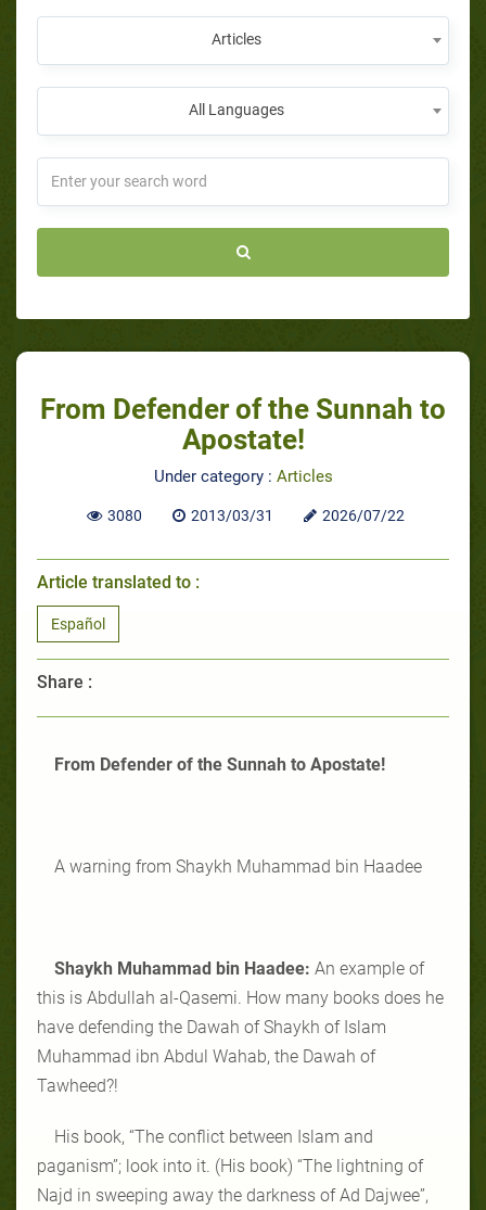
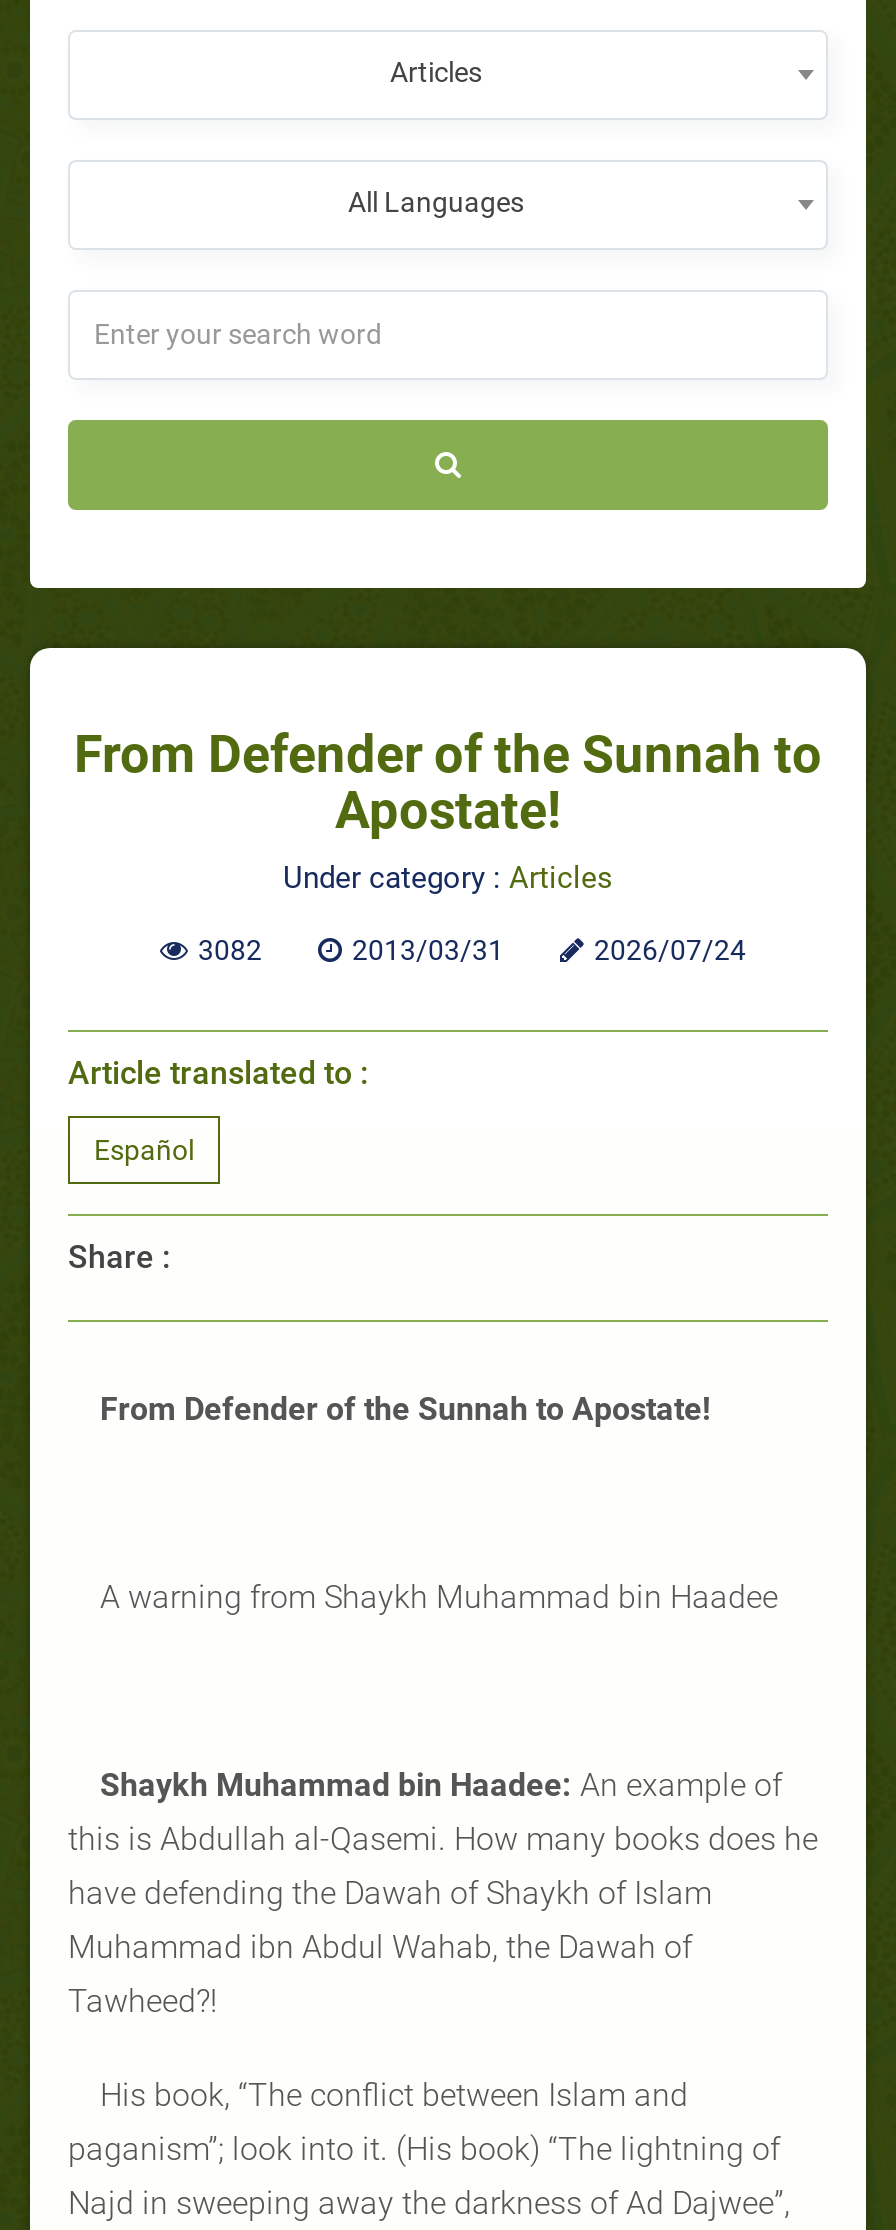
- 3080
+ 3082

- 2026/07/22
+ 2026/07/24
